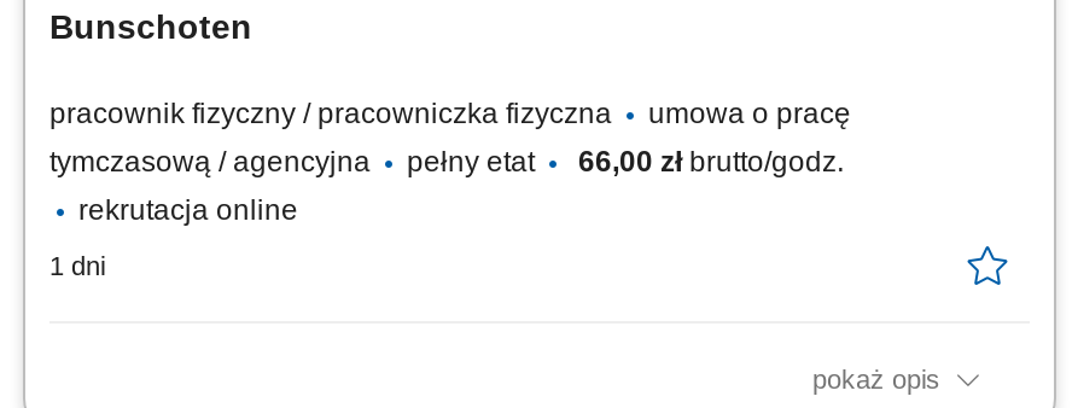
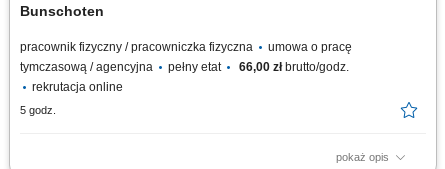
- 1 dni
+ 5 godz.
